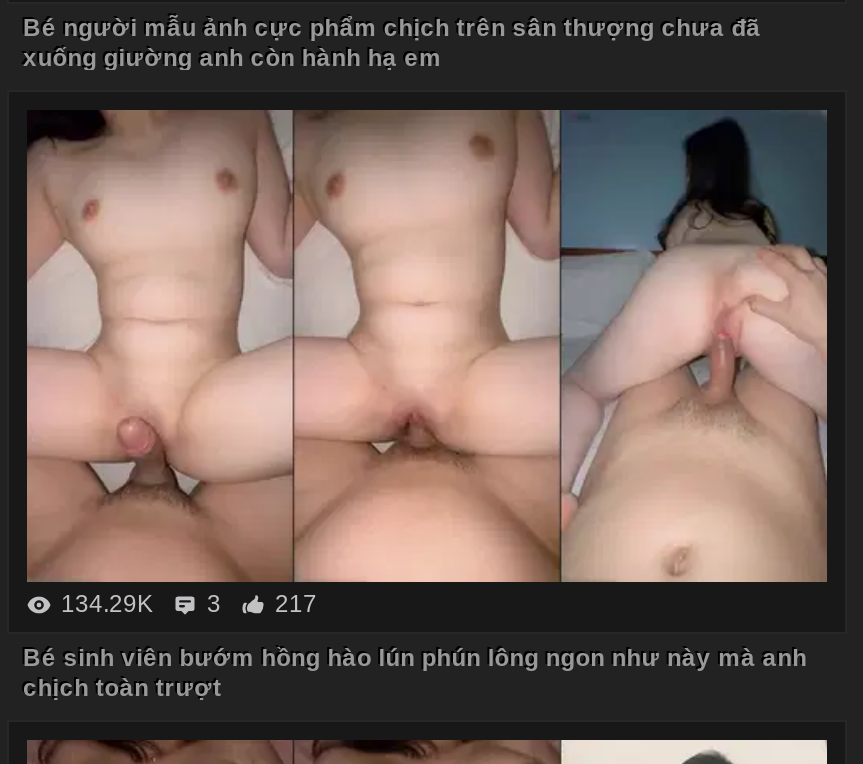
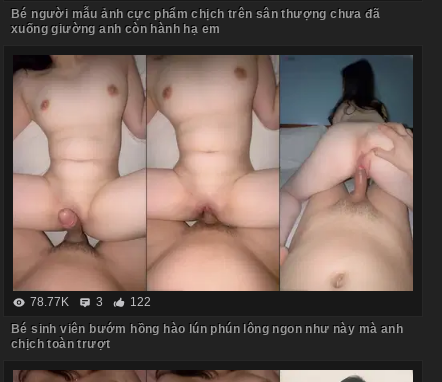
- 134.29K
+ 78.77K

- 217
+ 122
